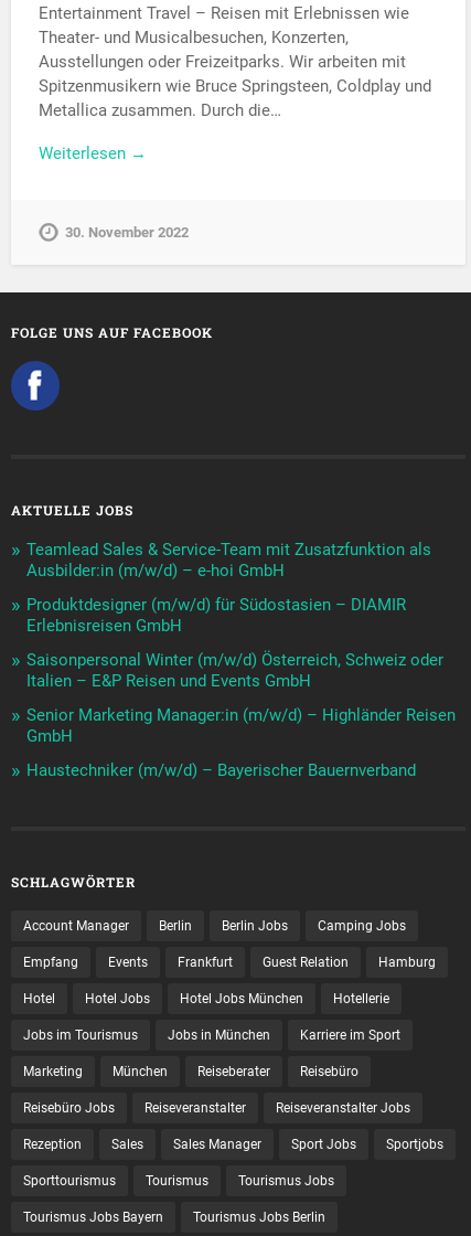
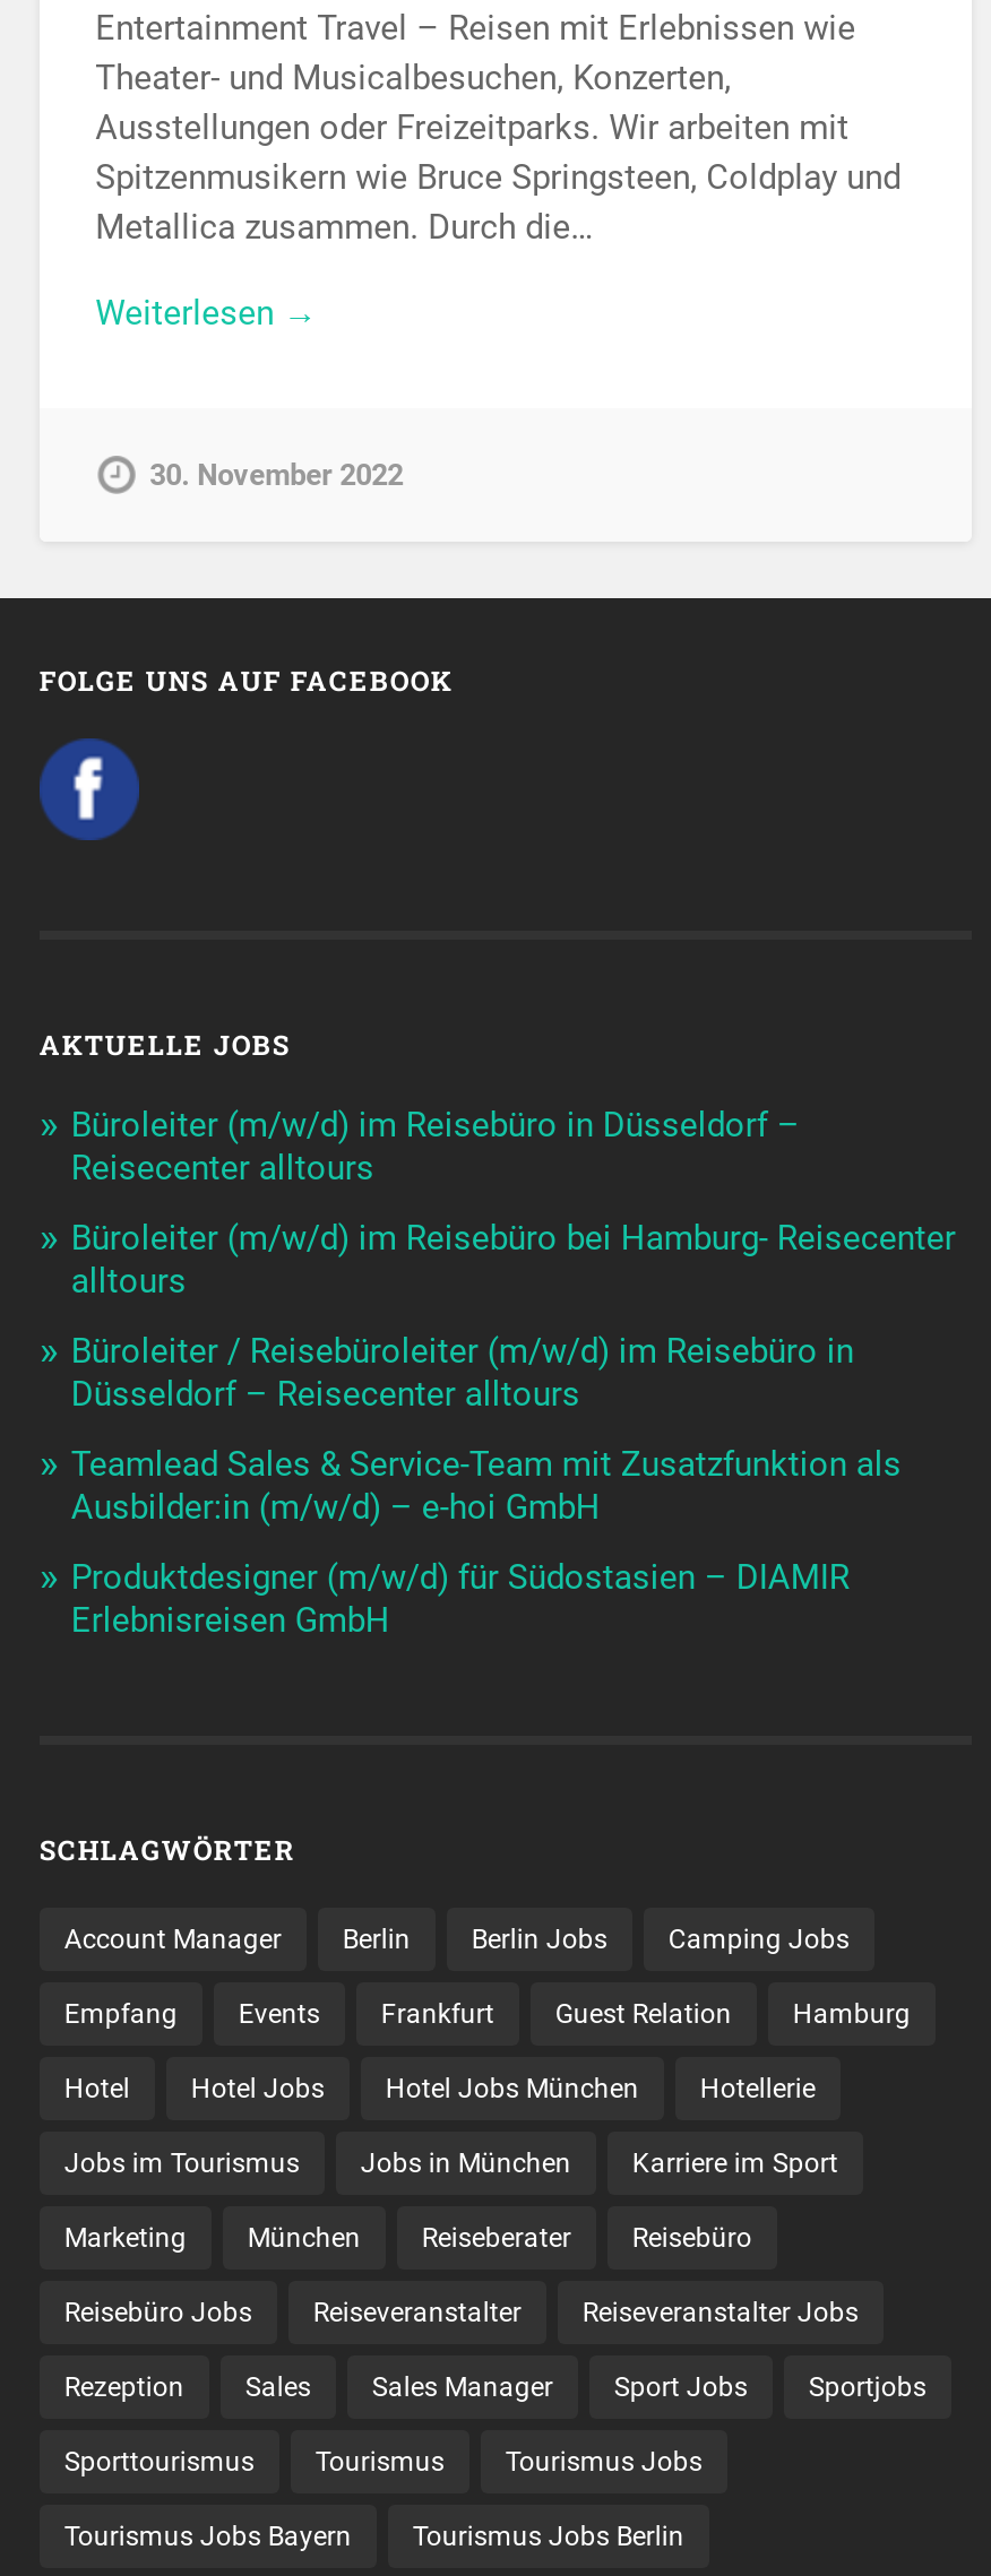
+ Büroleiter (m/w/d) im Reisebüro in Düsseldorf –
+ Reisecenter alltours
+ Büroleiter (m/w/d) im Reisebüro bei Hamburg- Reisecenter
+ alltours
+ Büroleiter / Reisebüroleiter (m/w/d) im Reisebüro in
+ Düsseldorf – Reisecenter alltours

moved down: Teamlead Sales & Service-Team mit Zusatzfunktion als | Ausbilder:in (m/w/d) – e-hoi GmbH | Produktdesigner (m/w/d) für Südostasien – DIAMIR | Erlebnisreisen GmbH

- Saisonpersonal Winter (m/w/d) Österreich, Schweiz oder
- Italien – E&P Reisen und Events GmbH
- Senior Marketing Manager:in (m/w/d) – Highländer Reisen
- GmbH
- Haustechniker (m/w/d) – Bayerischer Bauernverband
